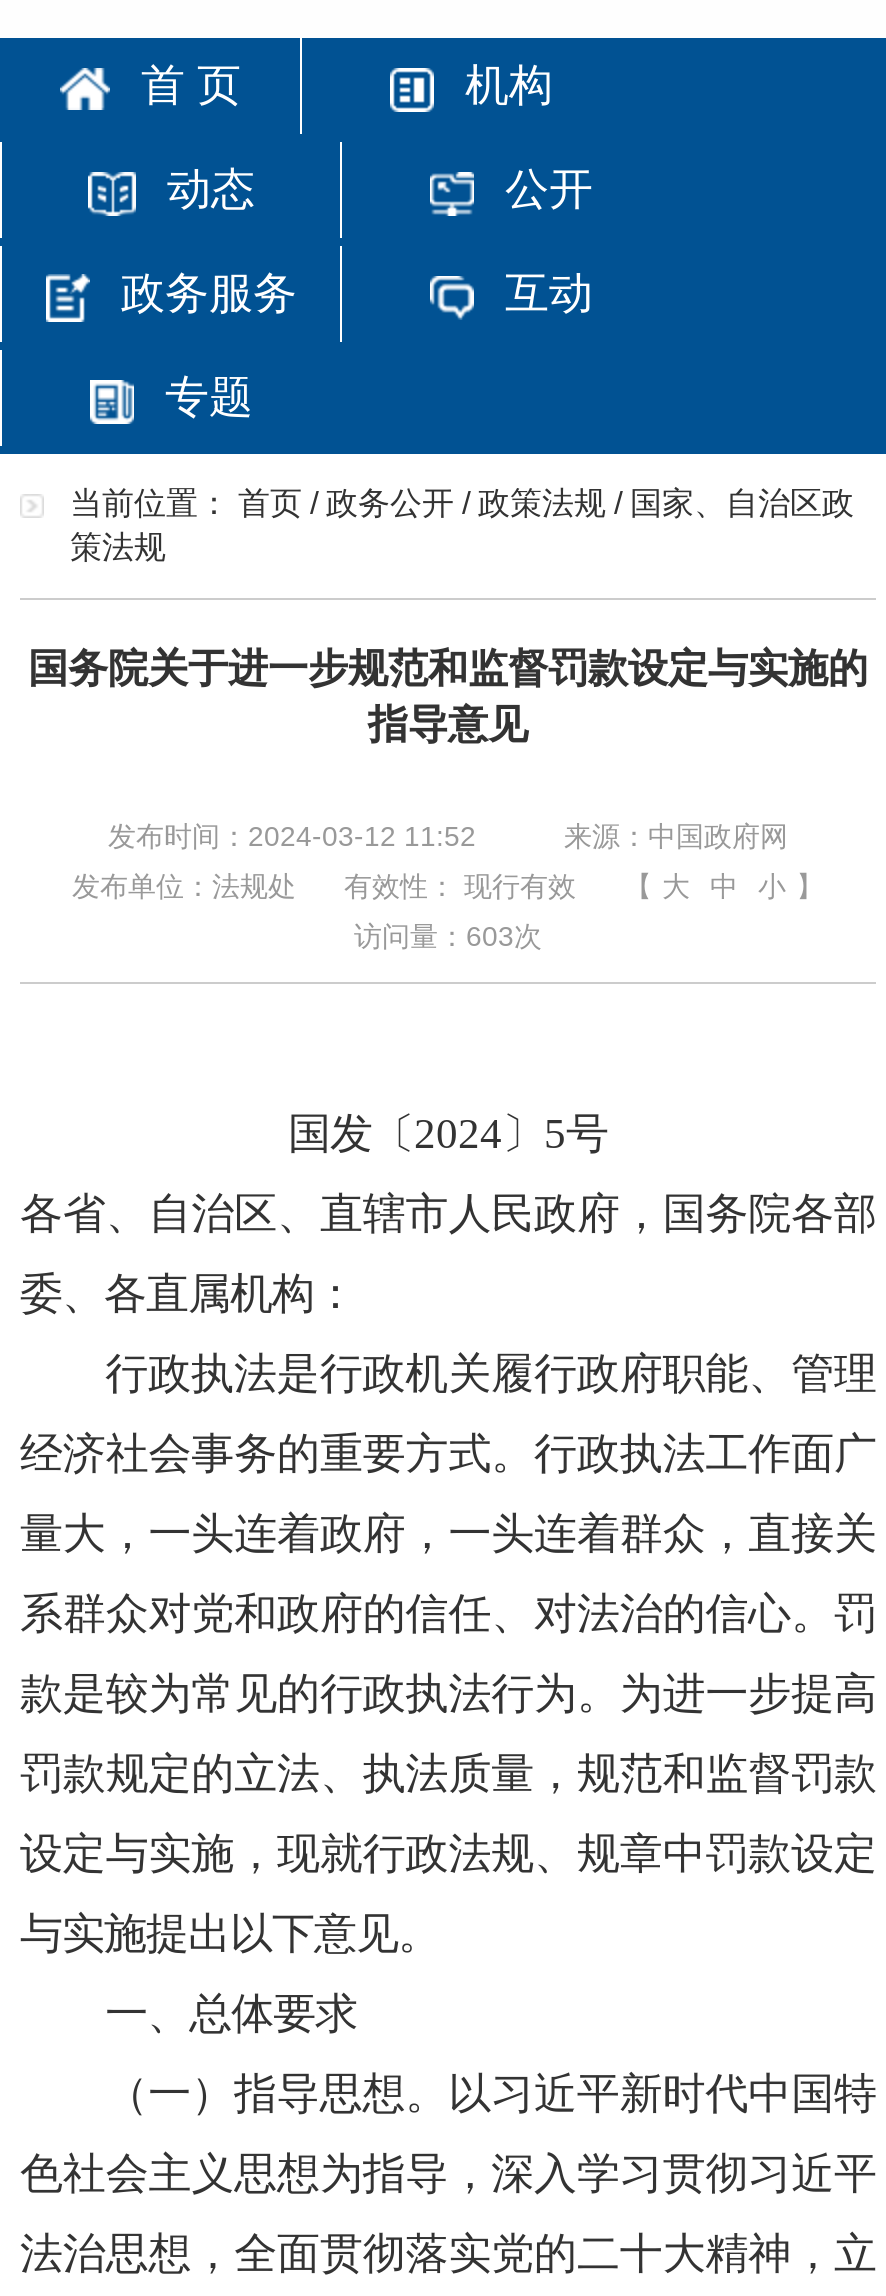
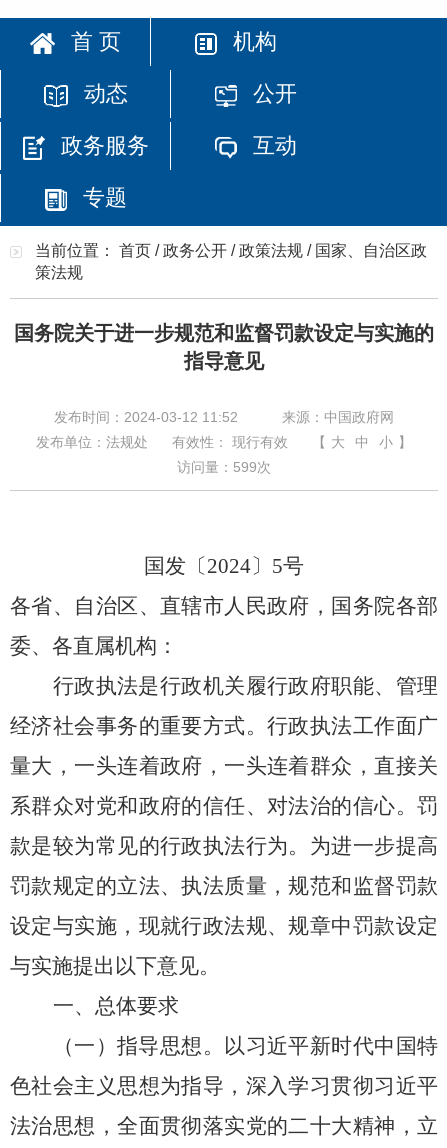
- 访问量：603次
+ 访问量：599次
